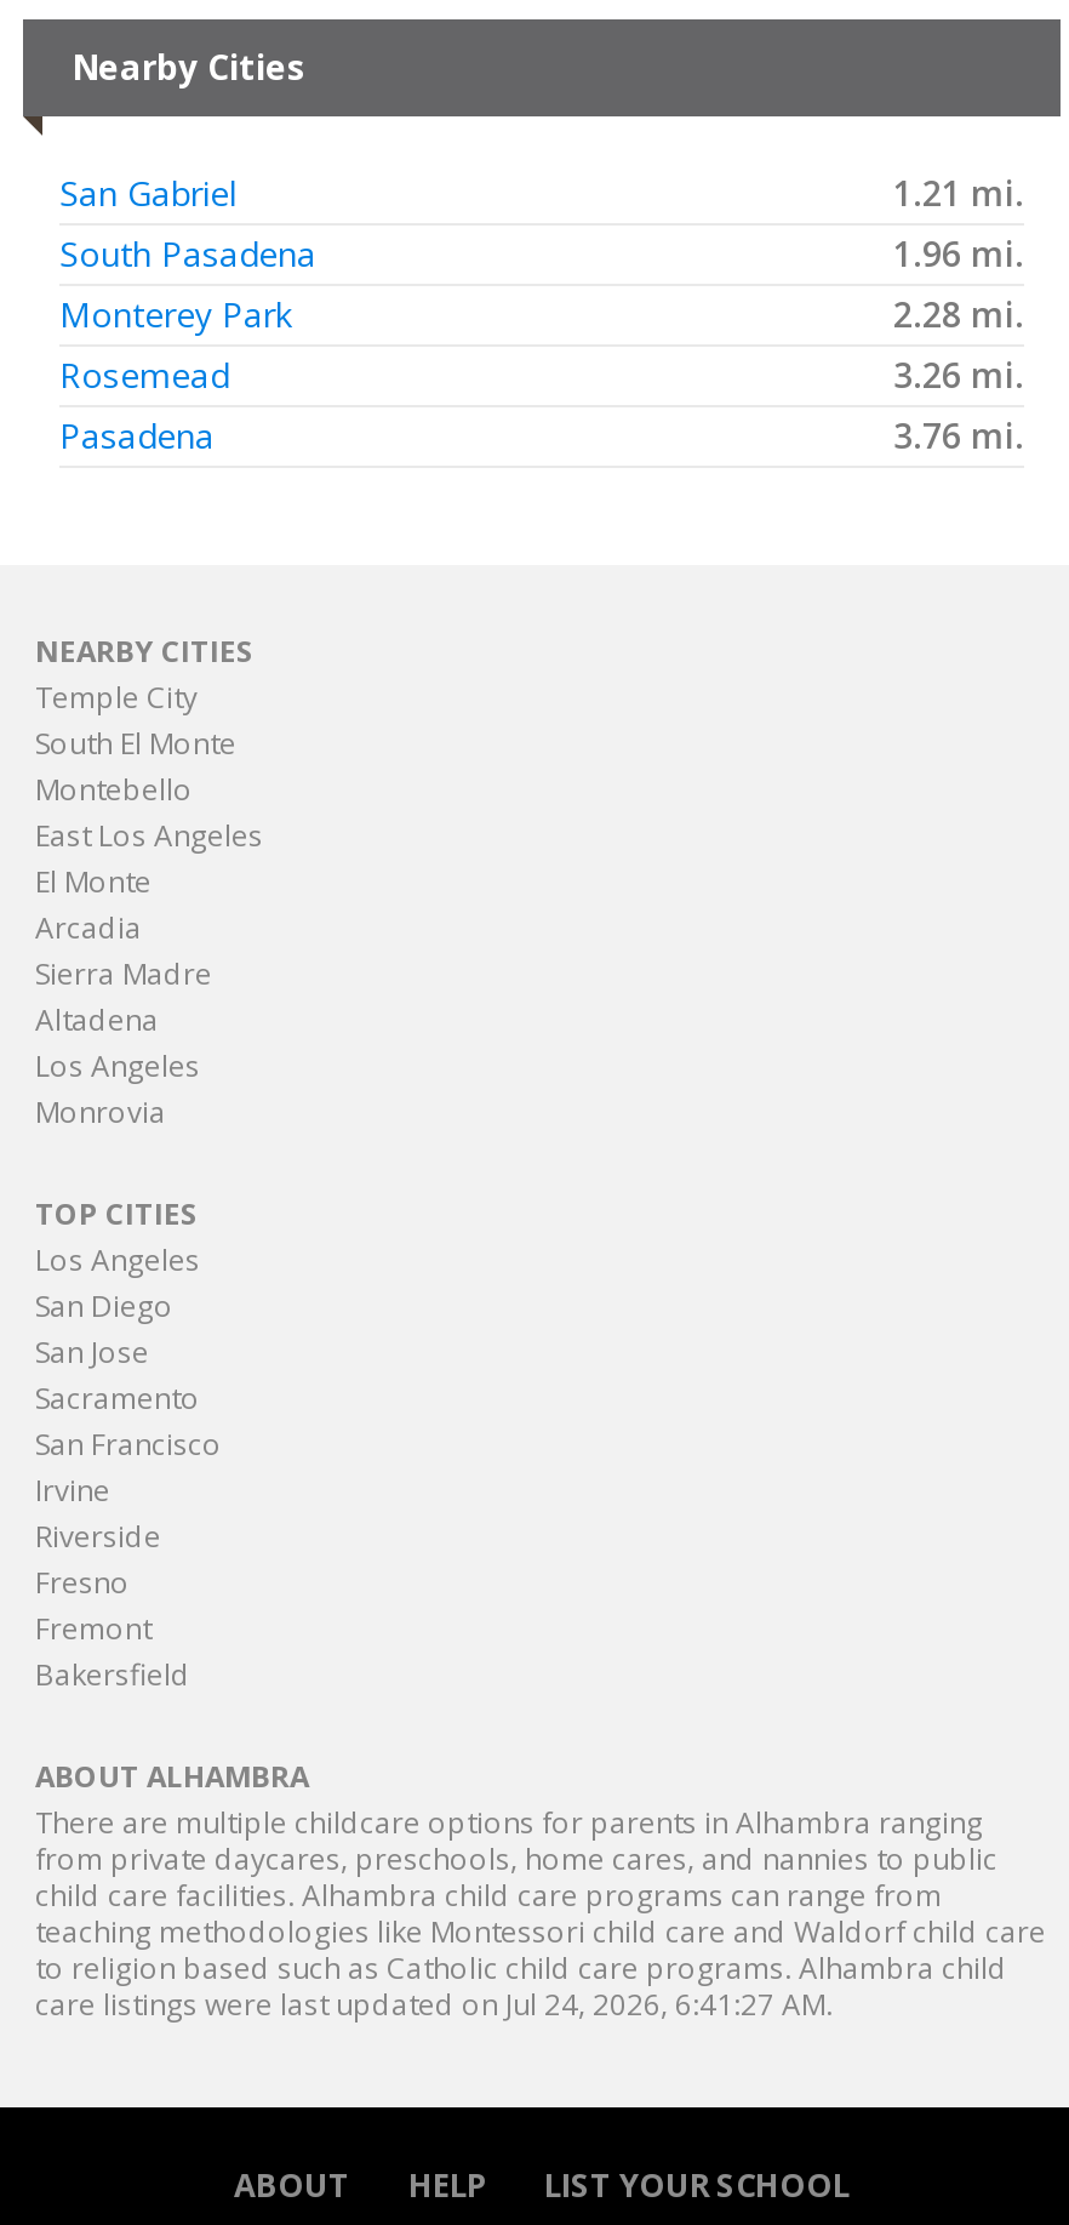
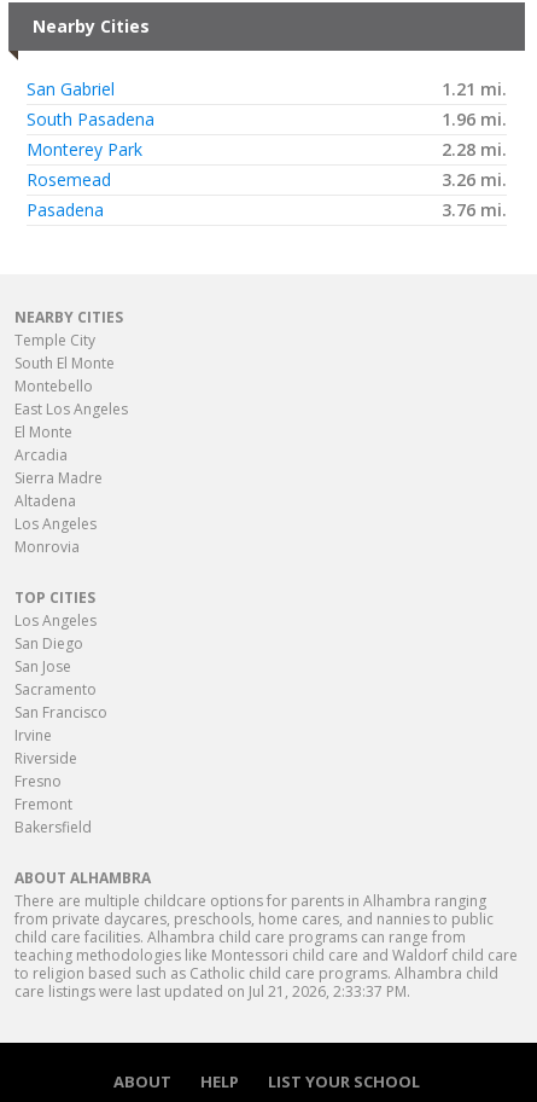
- care listings were last updated on Jul 24, 2026, 6:41:27 AM.
+ care listings were last updated on Jul 21, 2026, 2:33:37 PM.
